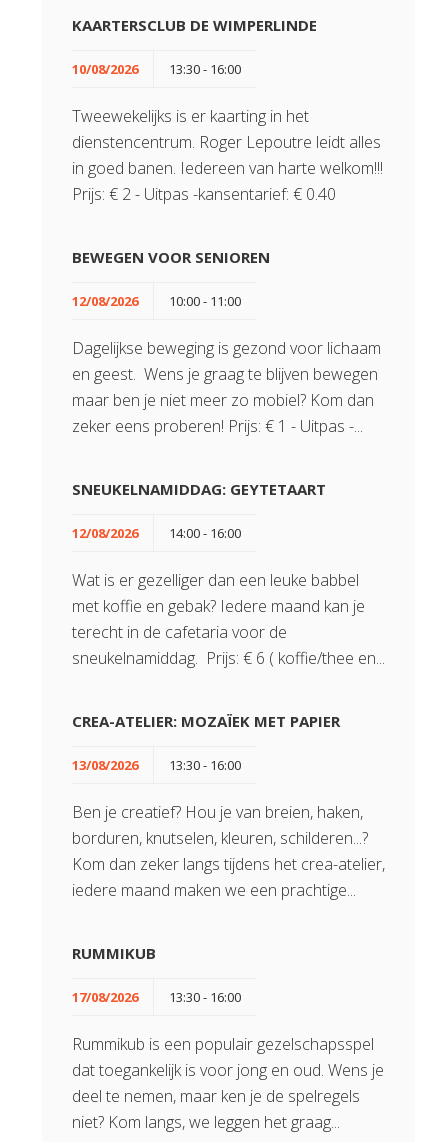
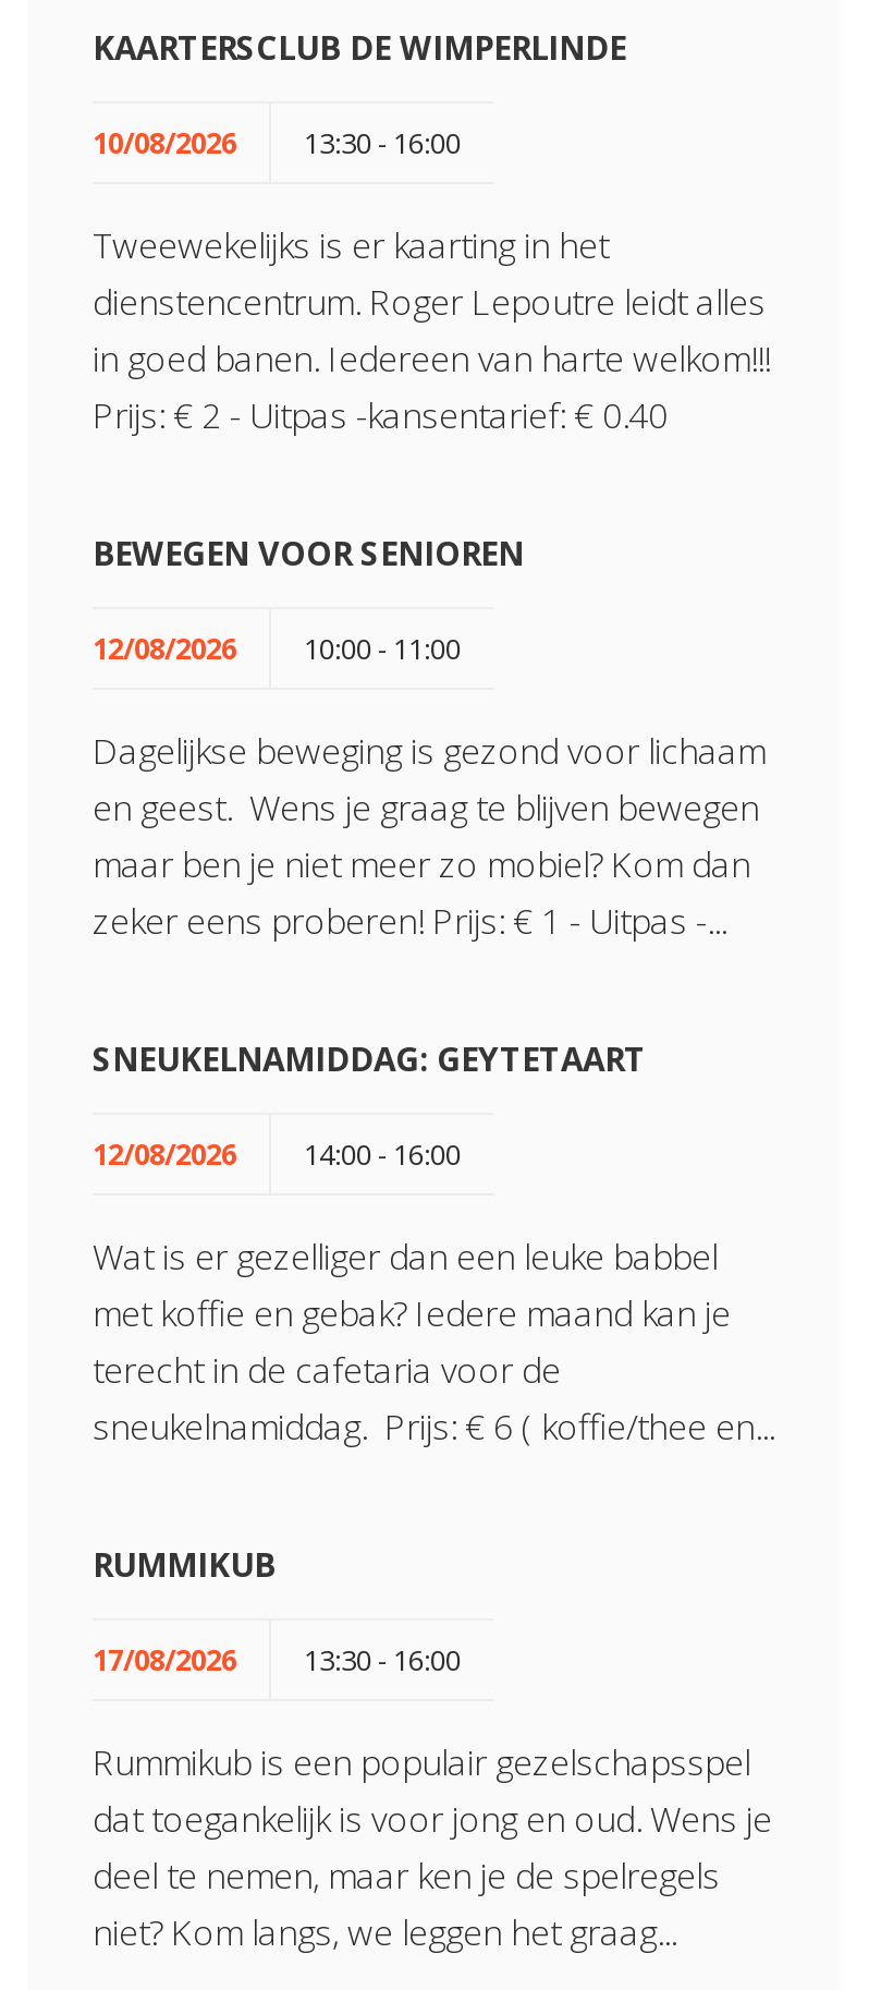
- CREA-ATELIER: MOZAÏEK MET PAPIER
- 13/08/2026
- 13:30 - 16:00
- Ben je creatief? Hou je van breien, haken,
- borduren, knutselen, kleuren, schilderen...?
- Kom dan zeker langs tijdens het crea-atelier,
- iedere maand maken we een prachtige...
